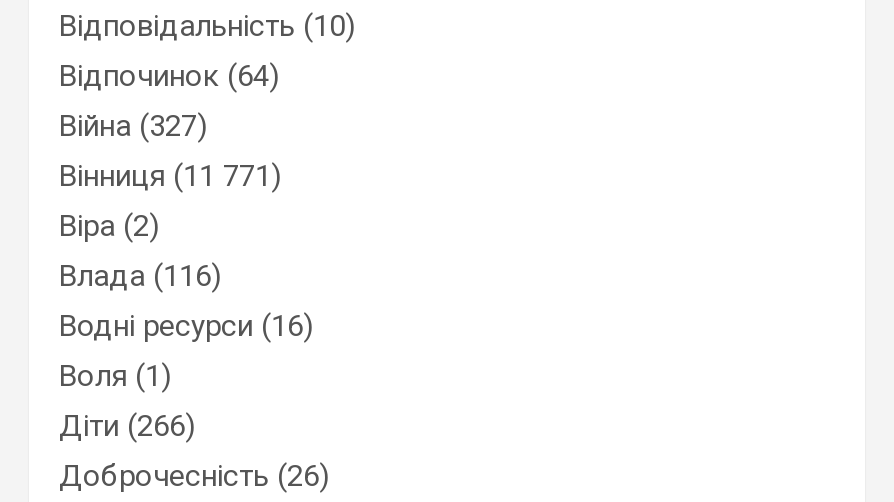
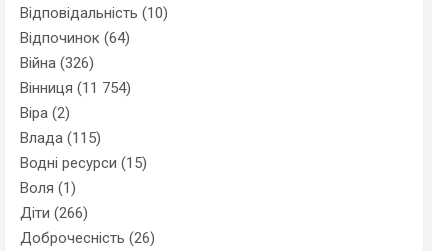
- Війна (327)
+ Війна (326)

- Вінниця (11 771)
+ Вінниця (11 754)

- Влада (116)
+ Влада (115)

- Водні ресурси (16)
+ Водні ресурси (15)
